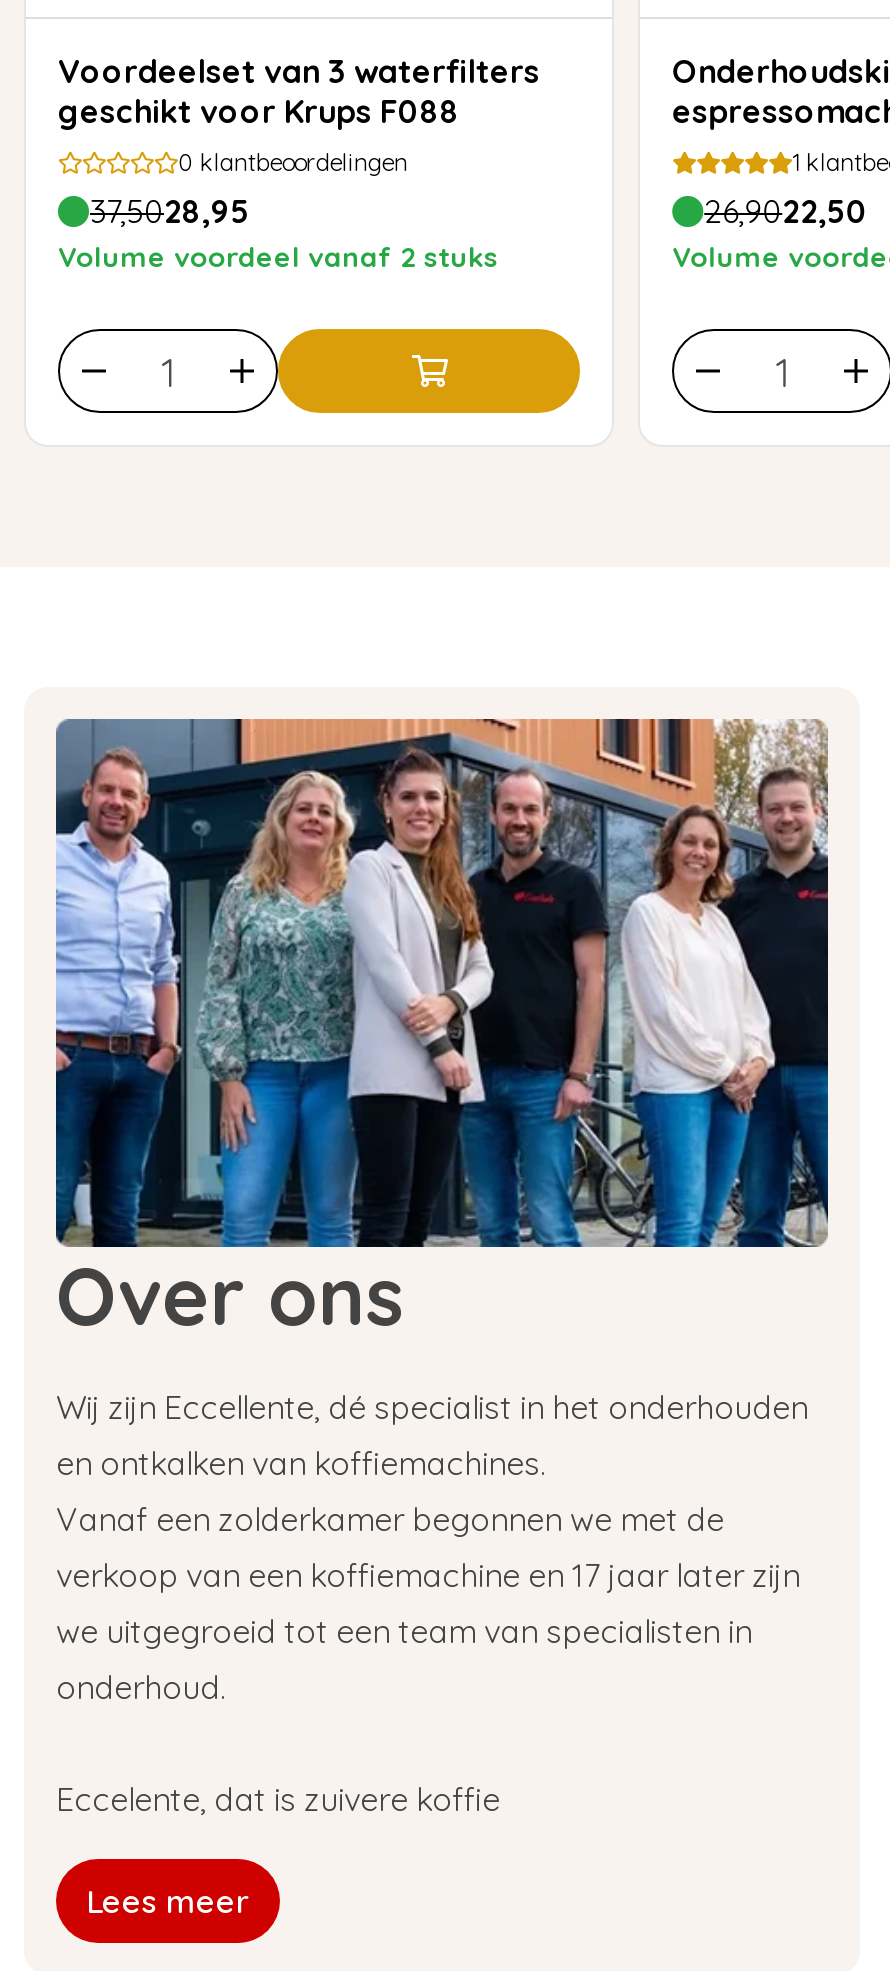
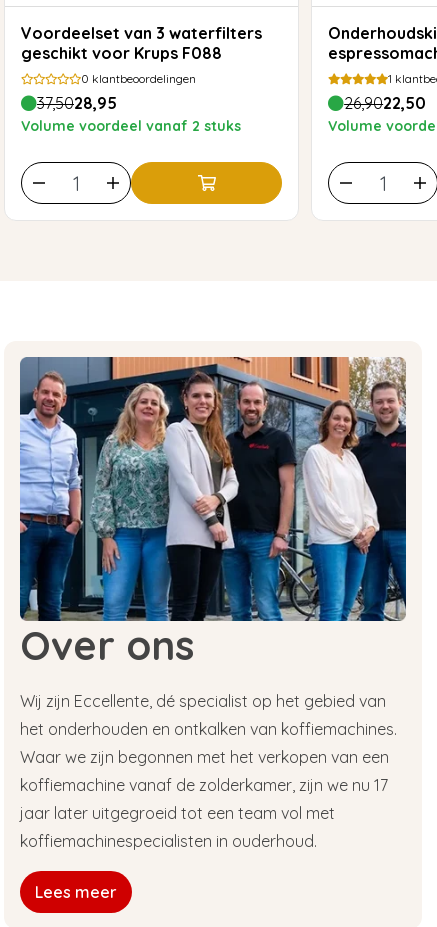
- Wij zijn Eccellente, dé specialist in het onderhouden
- en ontkalken van koffiemachines.
- Vanaf een zolderkamer begonnen we met de
- verkoop van een koffiemachine en 17 jaar later zijn
- we uitgegroeid tot een team van specialisten in
- onderhoud.
- Eccelente, dat is zuivere koffie
+ Wij zijn Eccellente, dé specialist op het gebied van
+ het onderhouden en ontkalken van koffiemachines.
+ Waar we zijn begonnen met het verkopen van een
+ koffiemachine vanaf de zolderkamer, zijn we nu 17
+ jaar later uitgegroeid tot een team vol met
+ koffiemachinespecialisten in ouderhoud.
